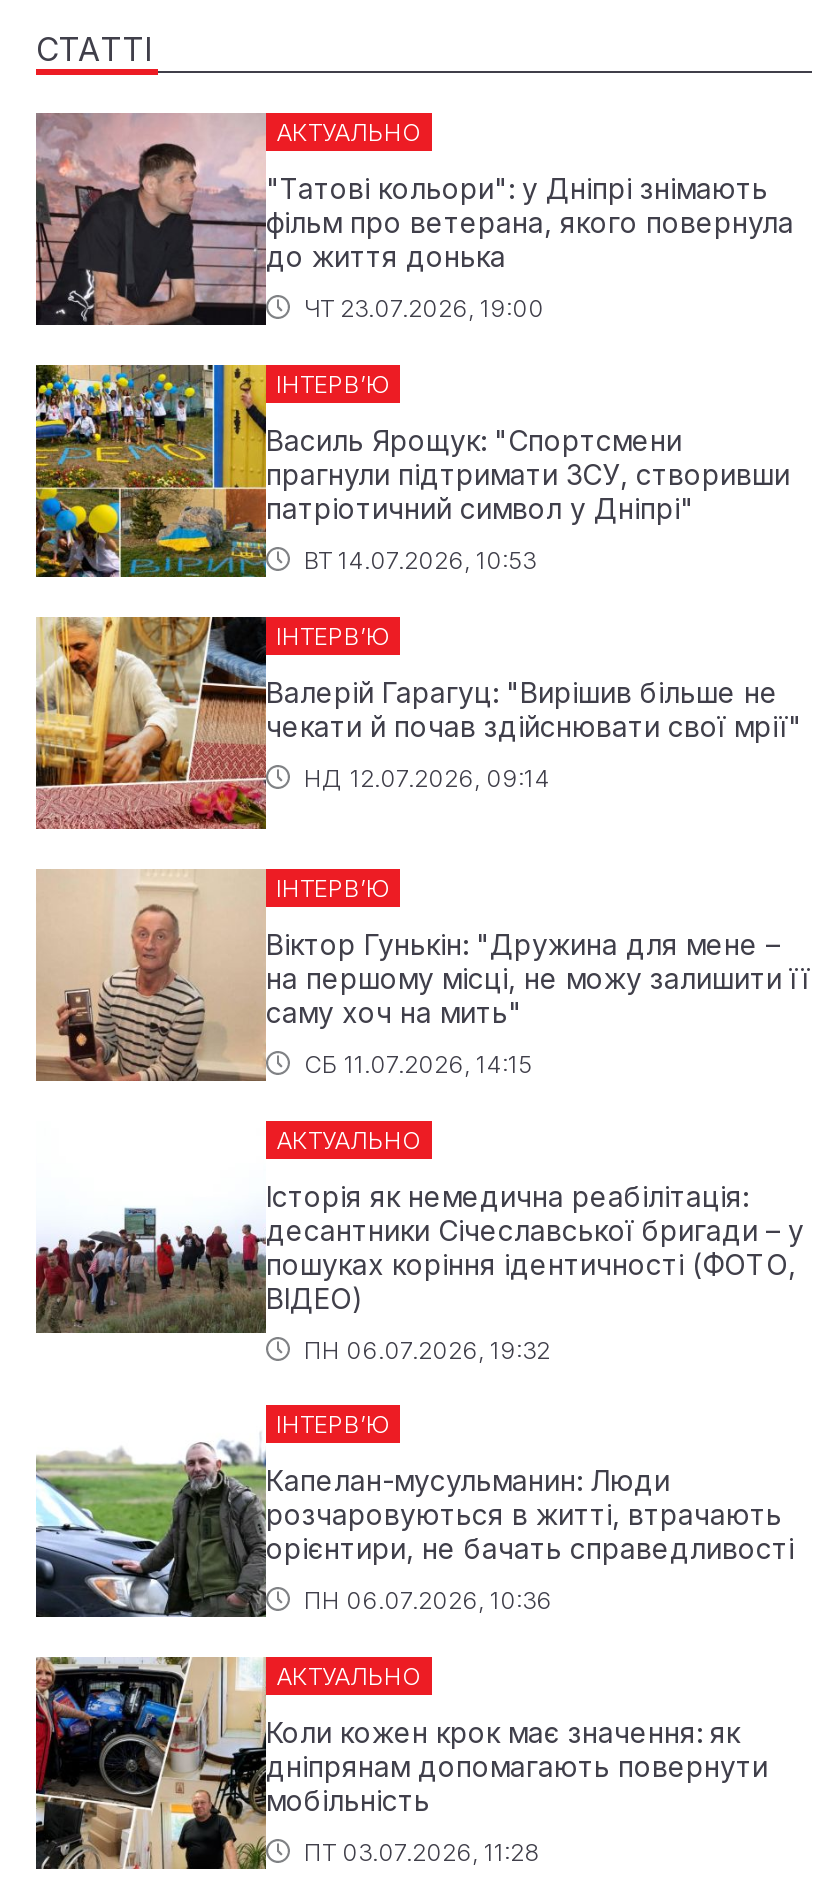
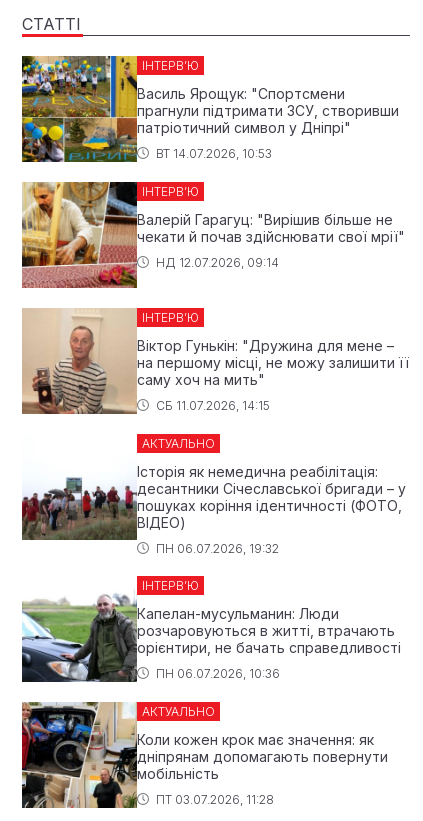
- [image]
- АКТУАЛЬНО
- "Татові кольори": у Дніпрі знімають
- фільм про ветерана, якого повернула
- до життя донька
- ЧТ 23.07.2026, 19:00
